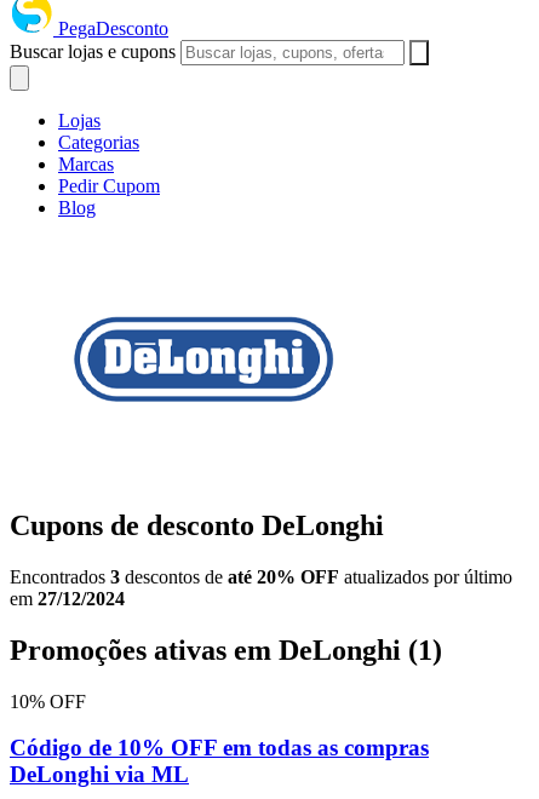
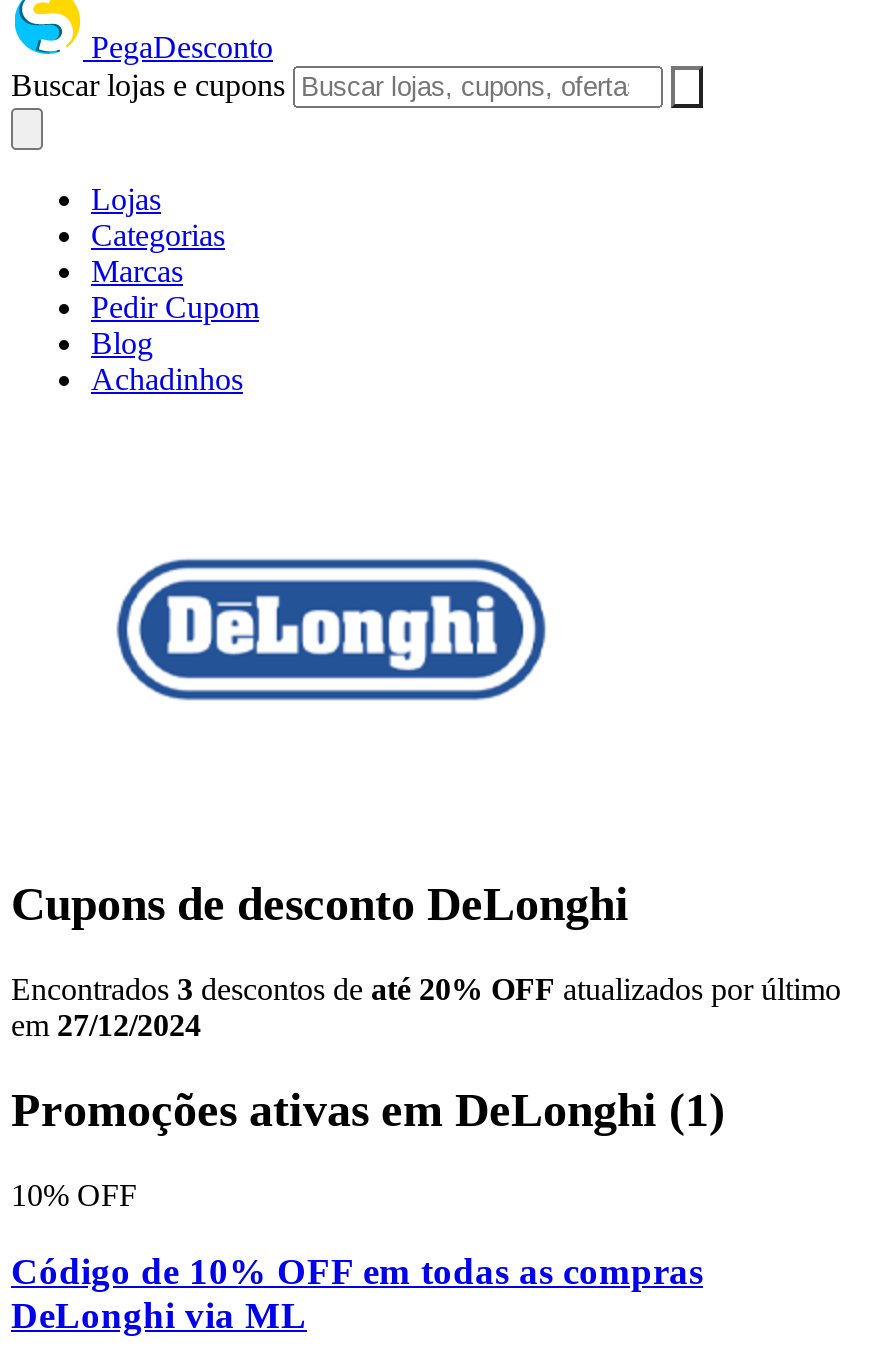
+ Achadinhos
